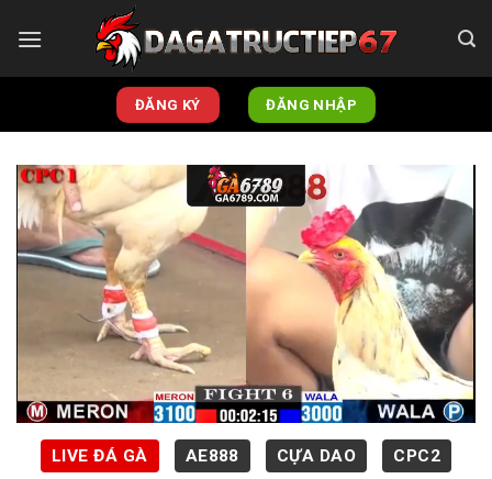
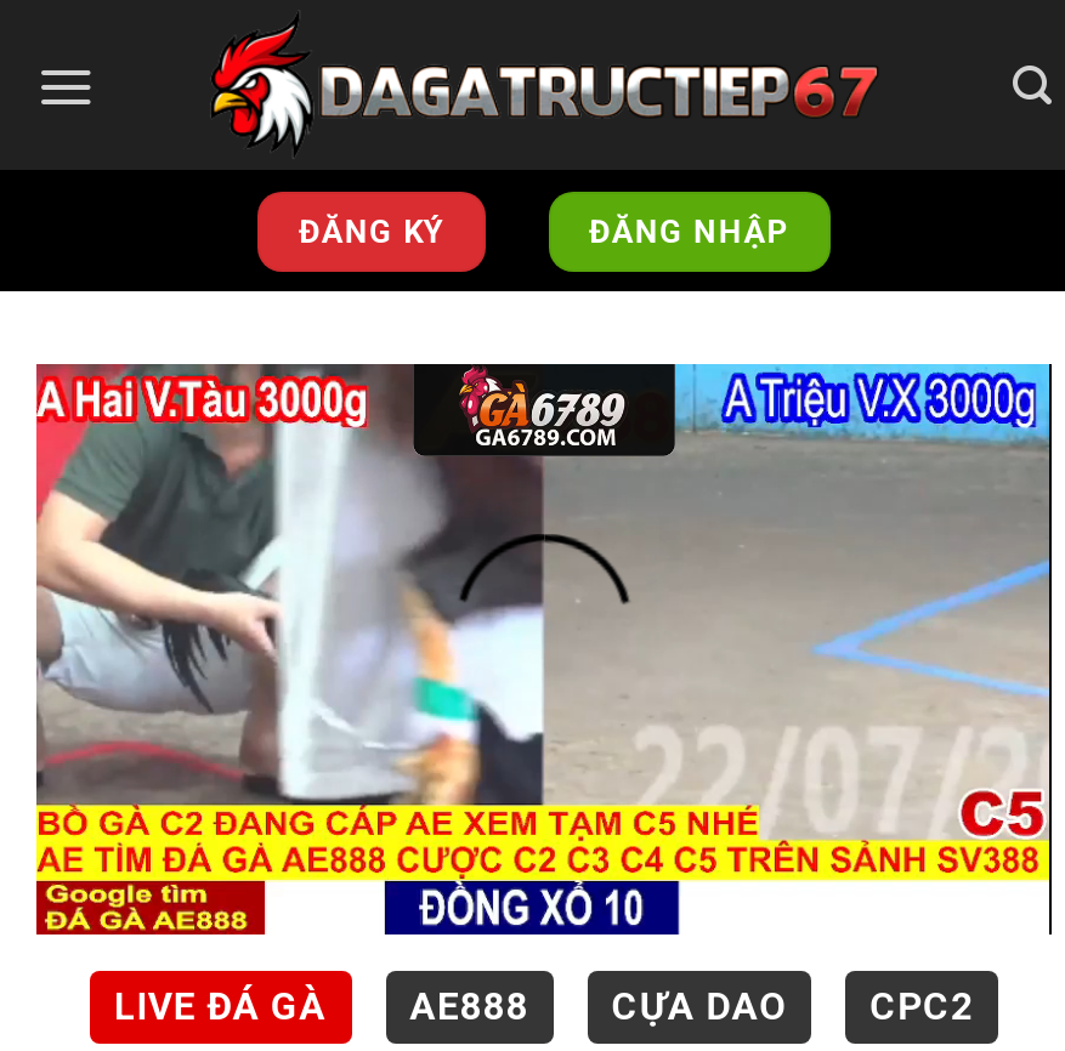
- [image]
+ [image]
